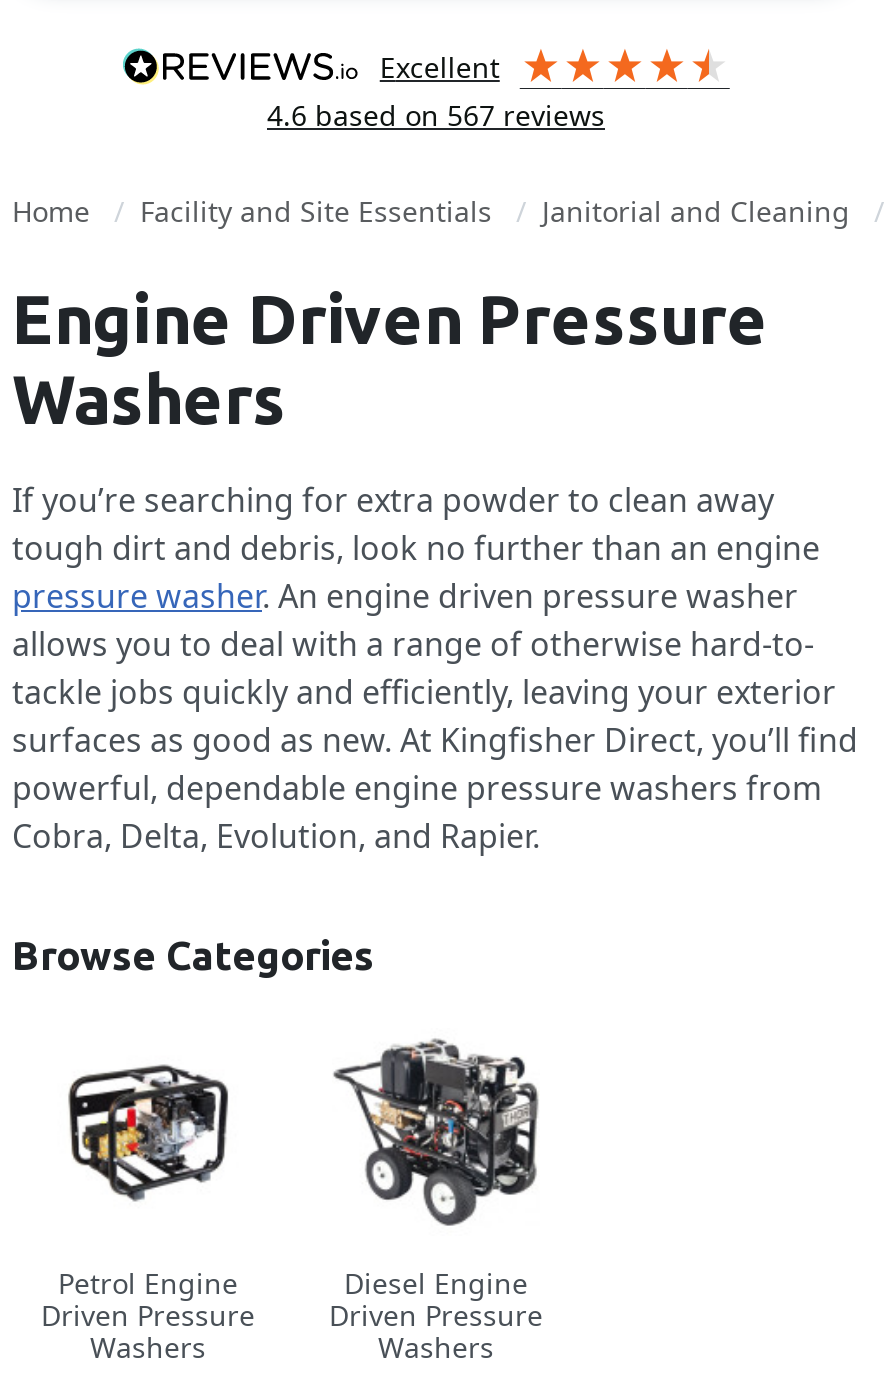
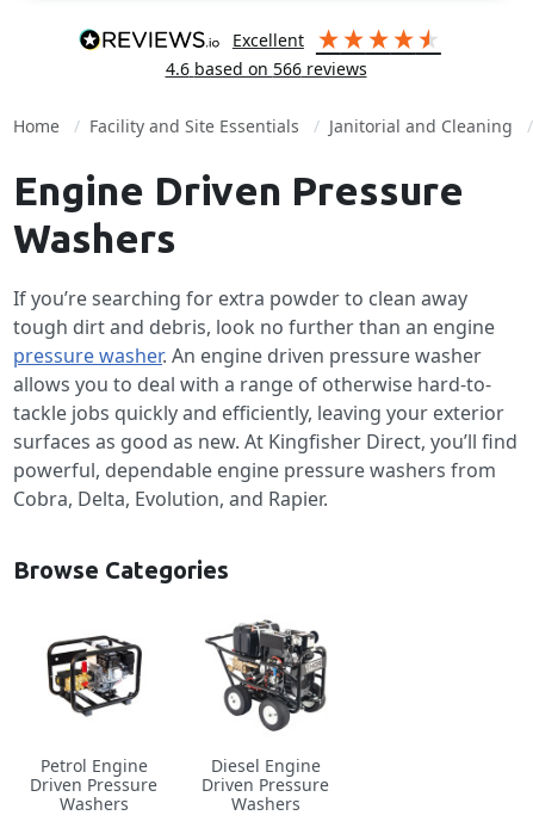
- 4.6 based on 567 reviews
+ 4.6 based on 566 reviews
